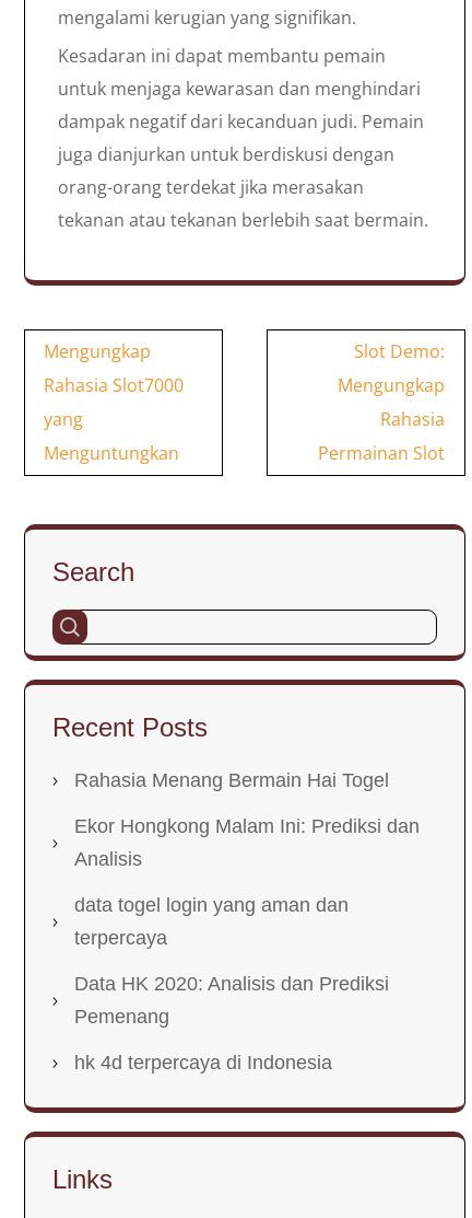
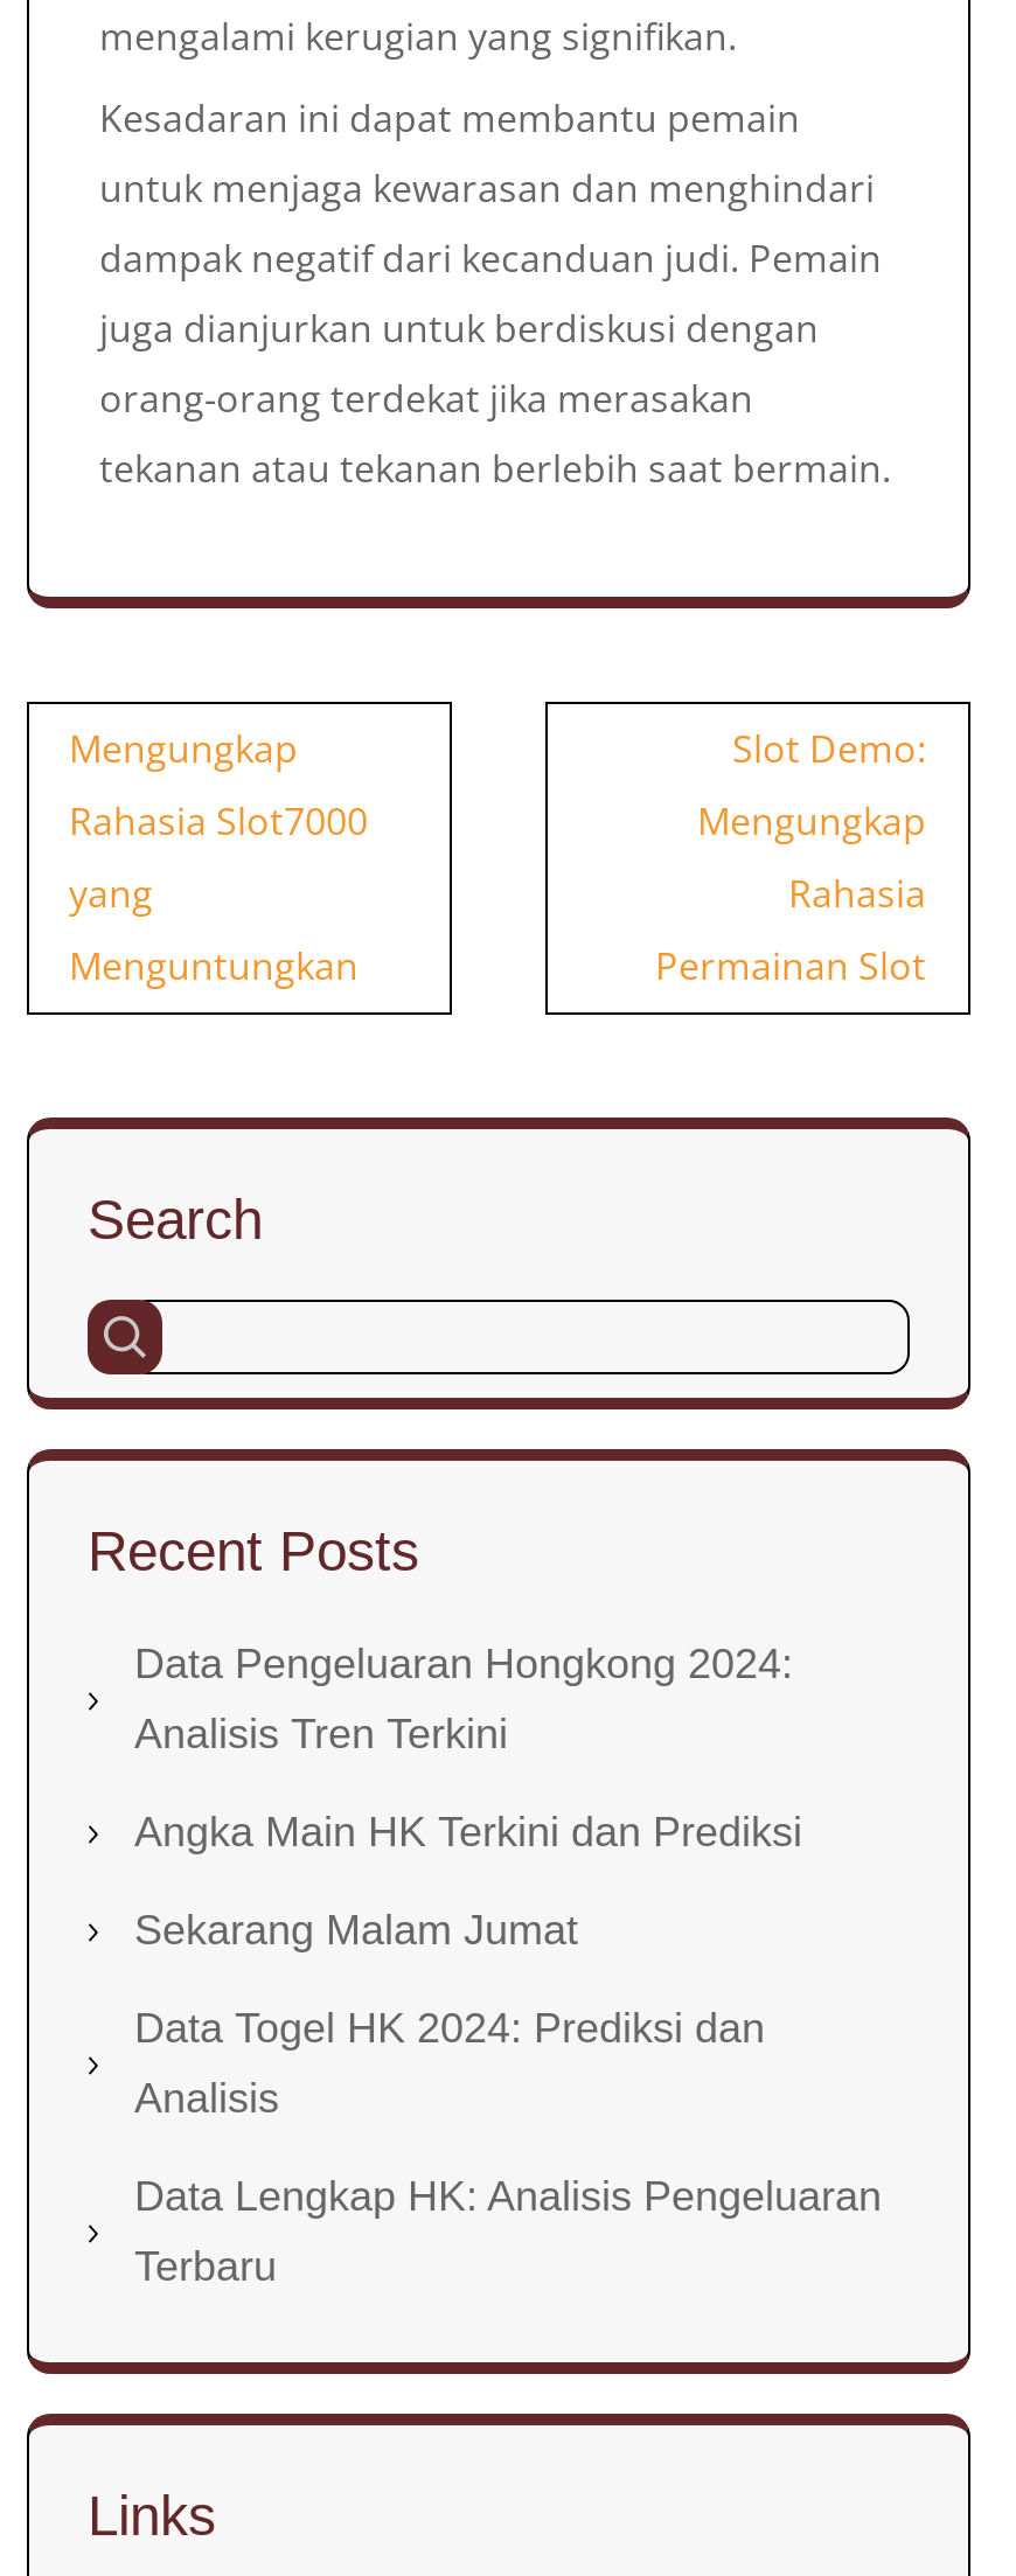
- Rahasia Menang Bermain Hai Togel
- Ekor Hongkong Malam Ini: Prediksi dan
+ Data Pengeluaran Hongkong 2024:
+ Analisis Tren Terkini
+ Angka Main HK Terkini dan Prediksi
+ Sekarang Malam Jumat
+ Data Togel HK 2024: Prediksi dan

moved down: Analisis

- data togel login yang aman dan
- terpercaya
- Data HK 2020: Analisis dan Prediksi
- Pemenang
- hk 4d terpercaya di Indonesia
+ Data Lengkap HK: Analisis Pengeluaran
+ Terbaru
